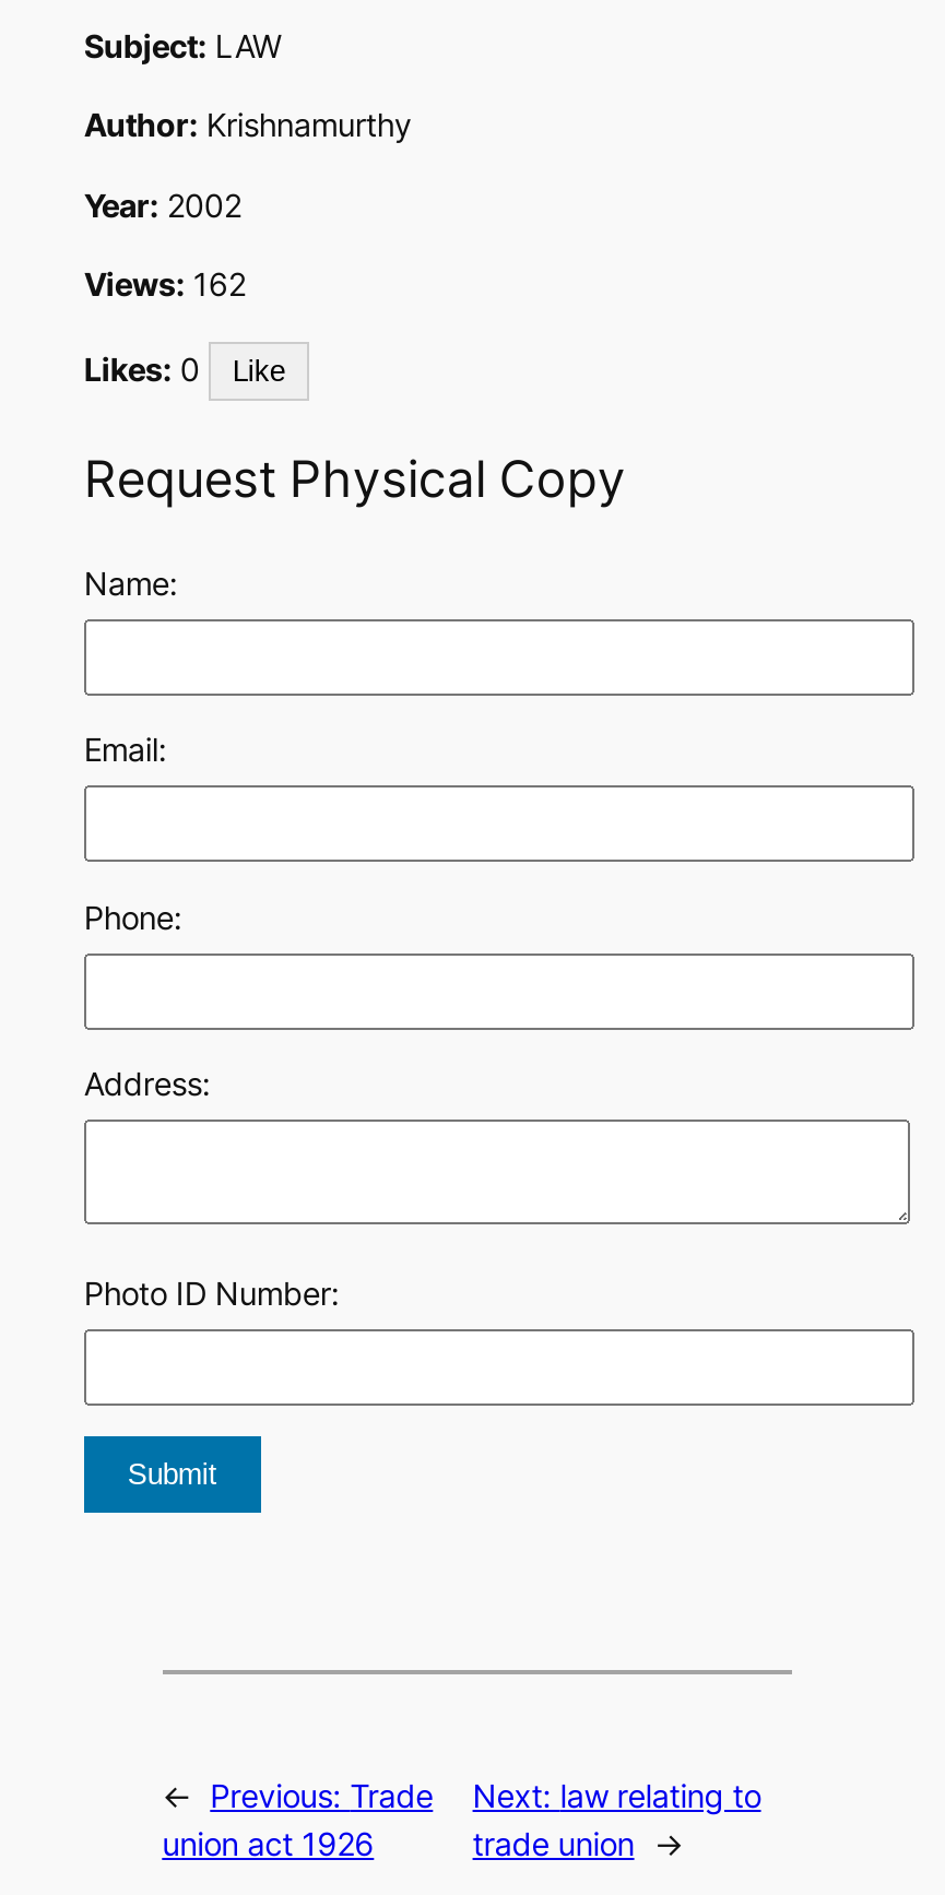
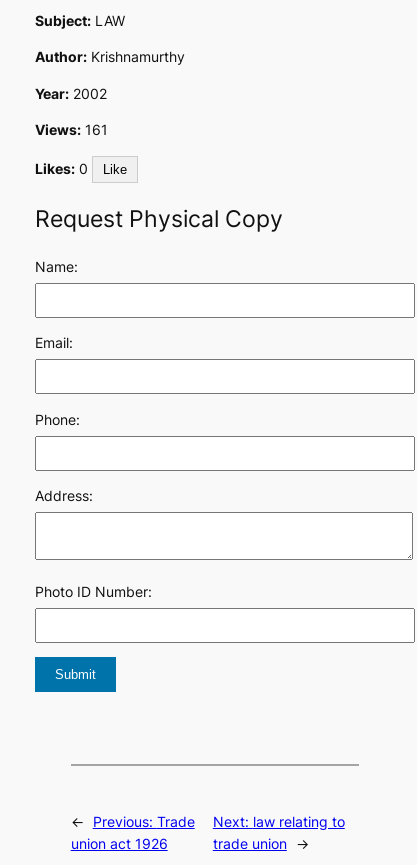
- Views: 162
+ Views: 161
